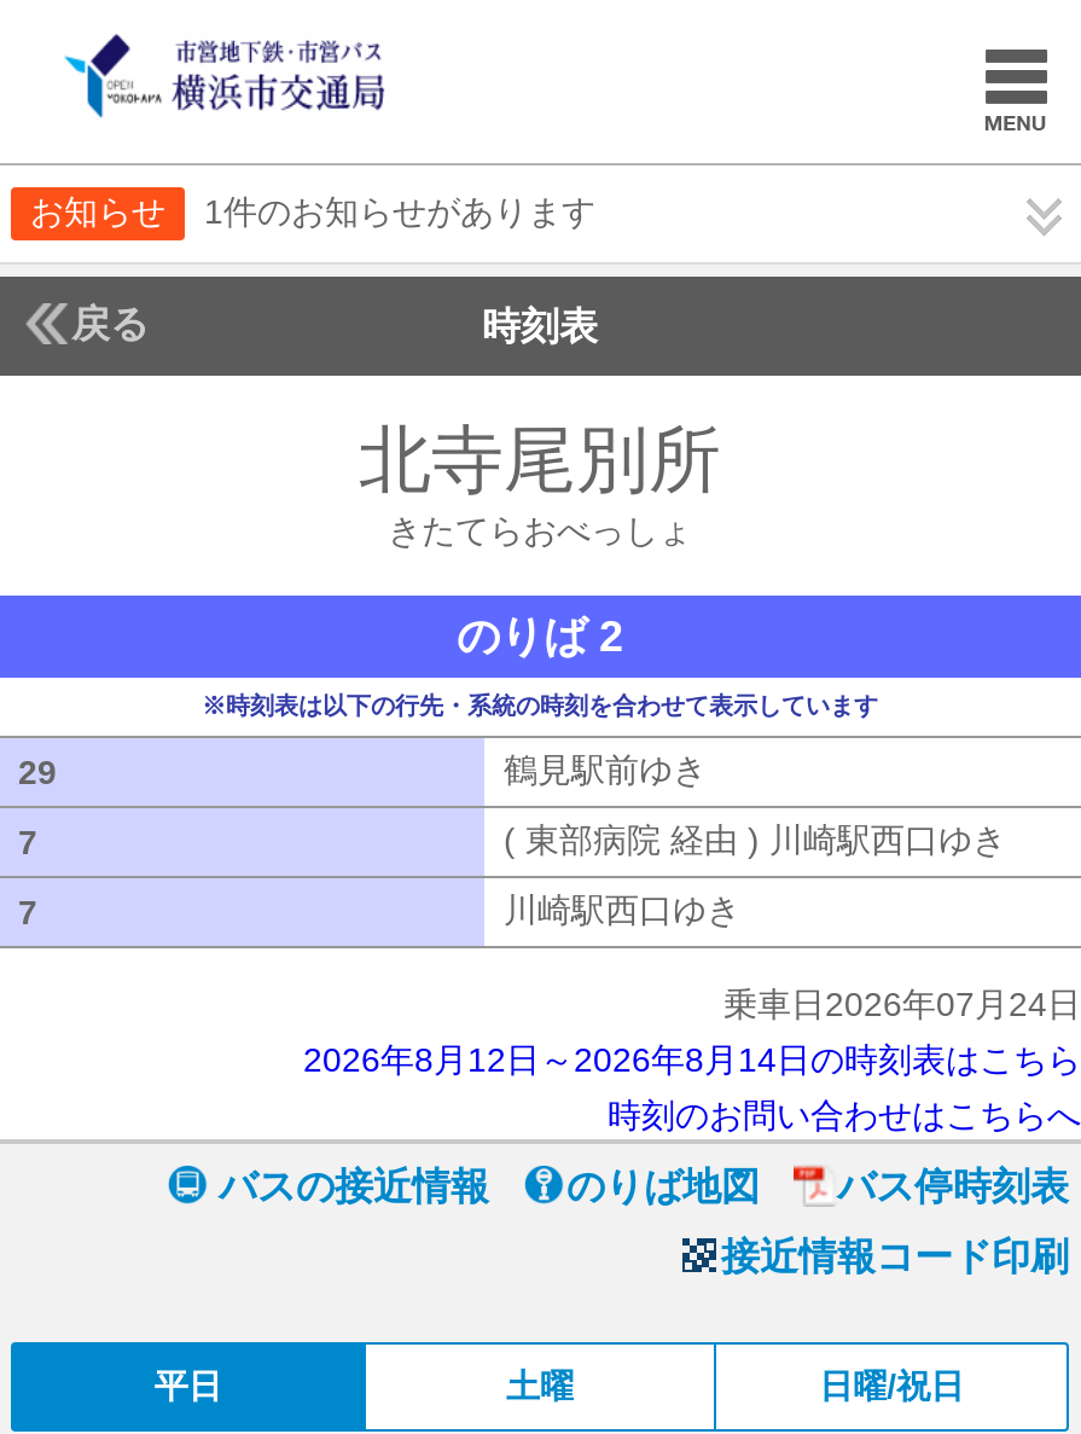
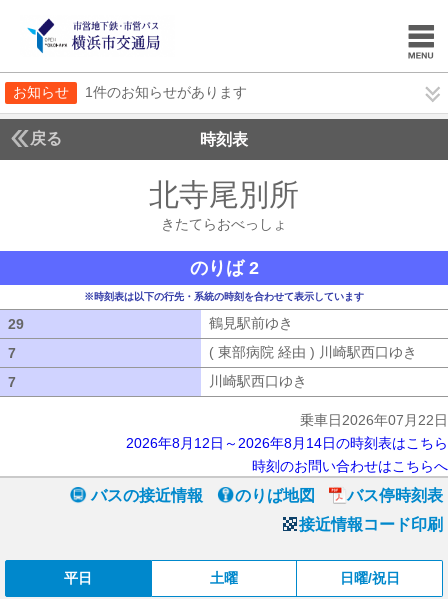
- 乗車日2026年07月24日
+ 乗車日2026年07月22日
